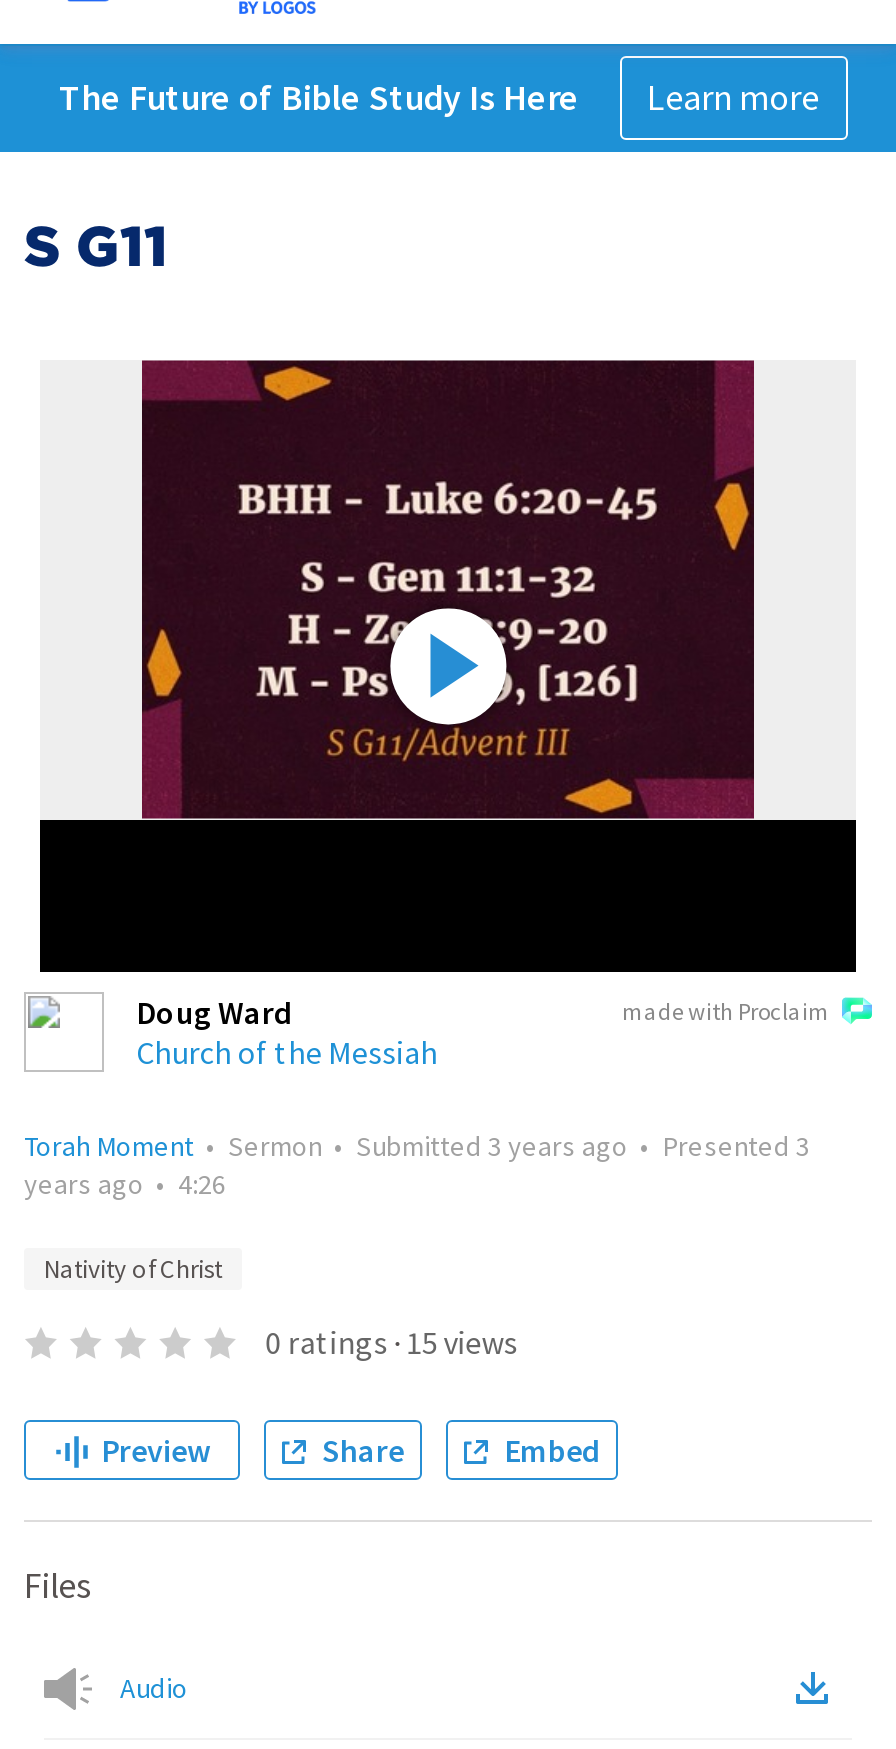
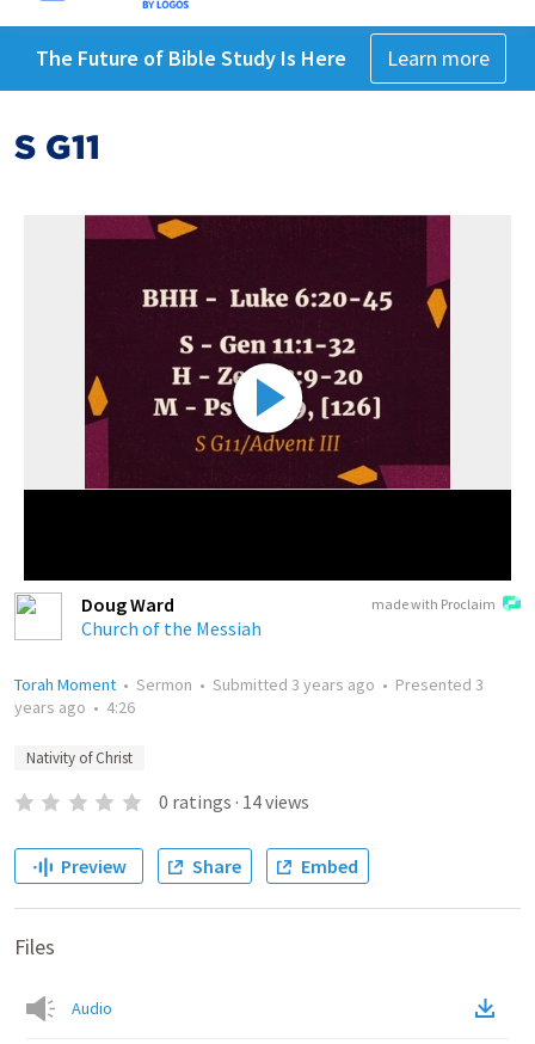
- 0 ratings · 15 views
+ 0 ratings · 14 views
